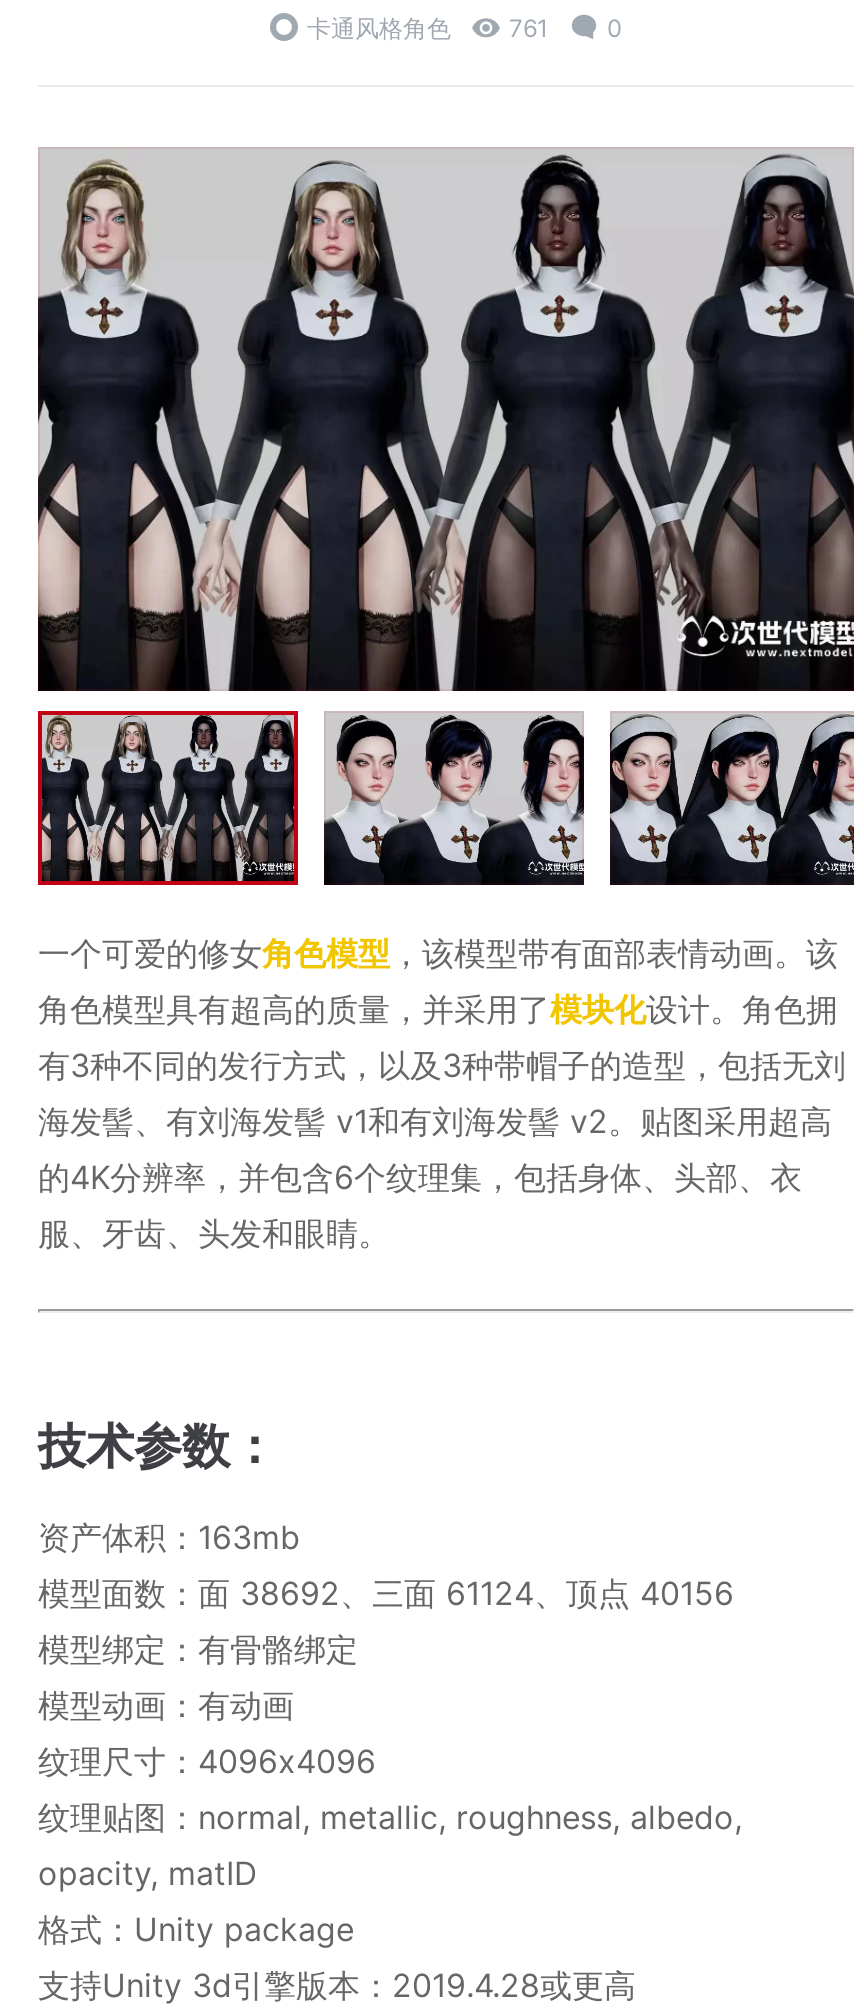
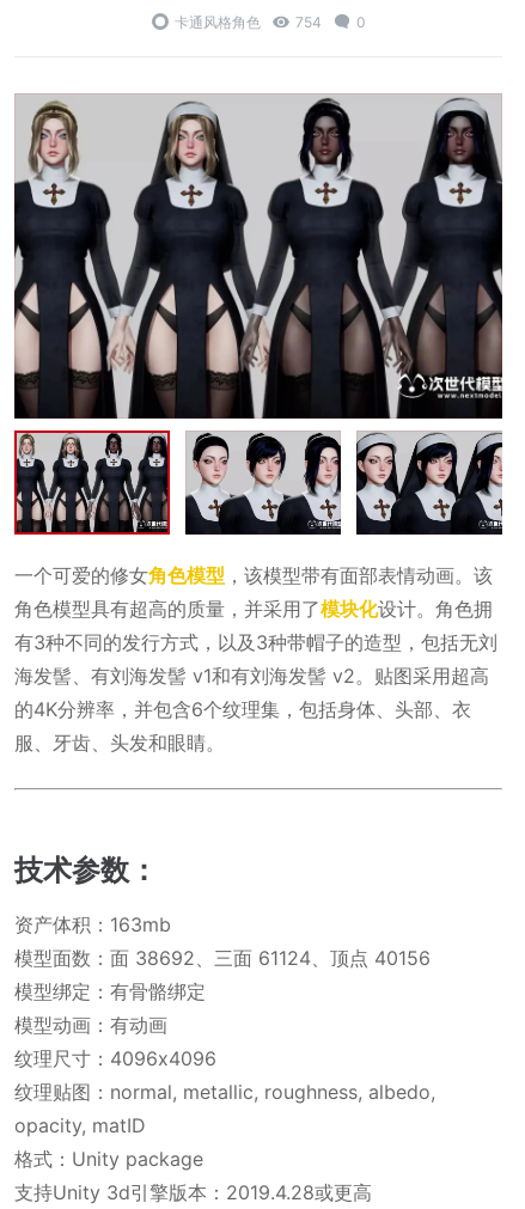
- 卡通风格角色 761 0
+ 卡通风格角色 754 0
